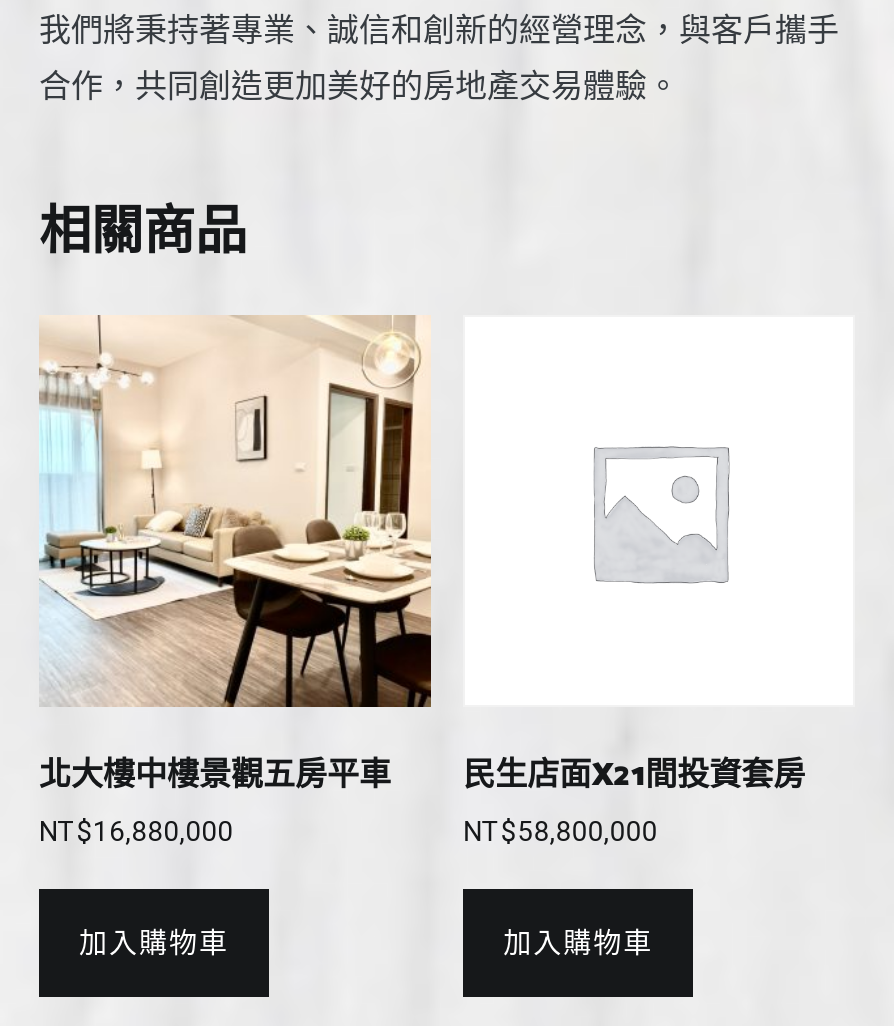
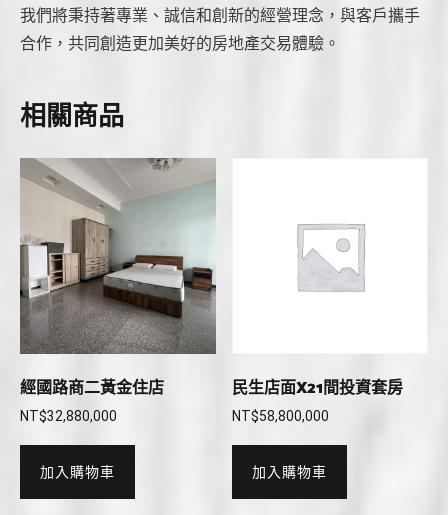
- [image]
- 北大樓中樓景觀五房平車
- NT$16,880,000
+ [image]
+ 經國路商二黃金住店
+ NT$32,880,000
